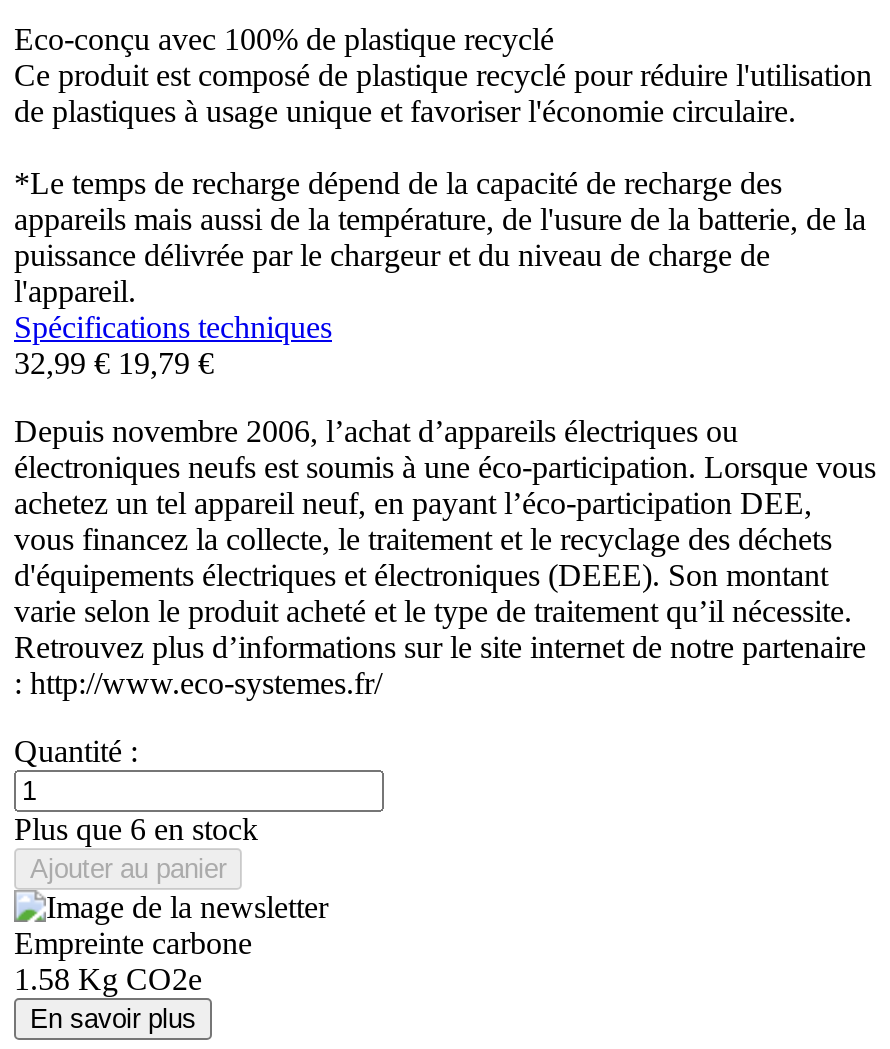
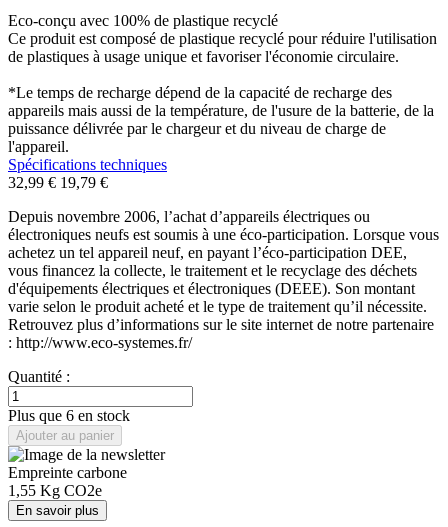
- 1.58 Kg CO2e
+ 1,55 Kg CO2e
